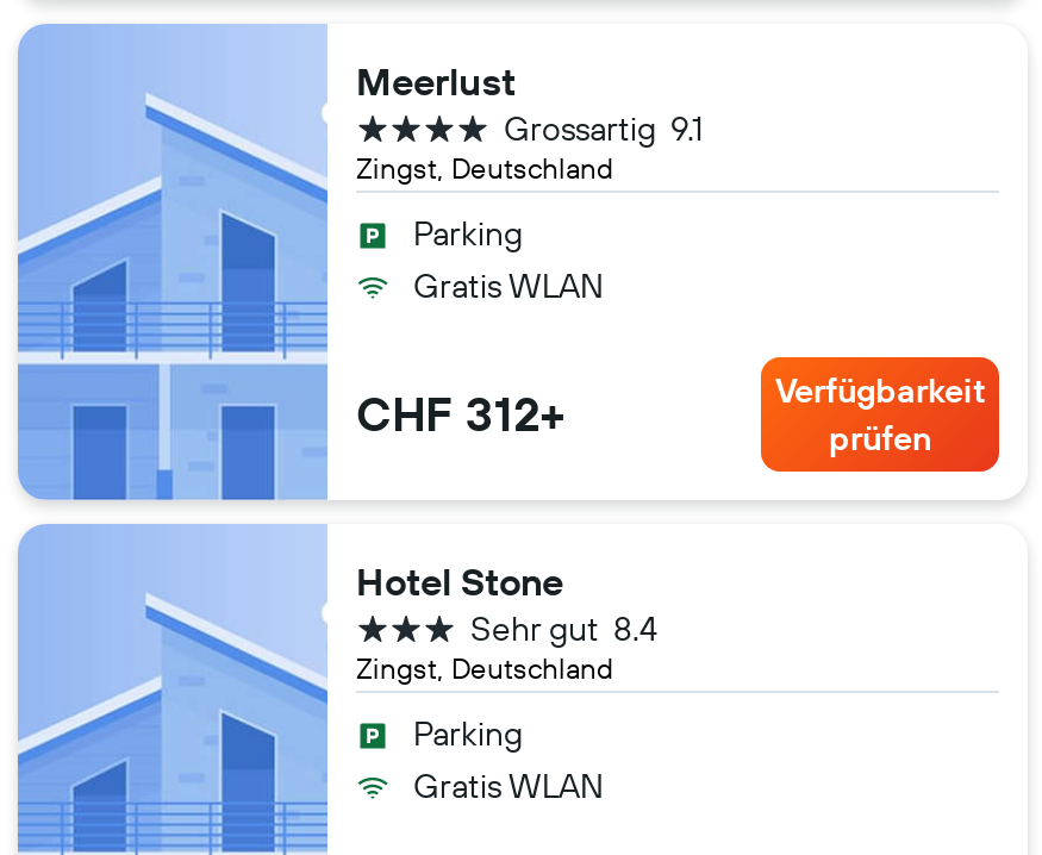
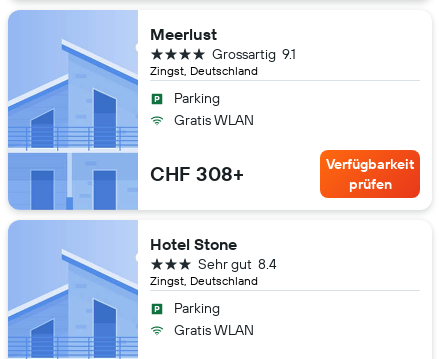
- CHF 312+
+ CHF 308+
